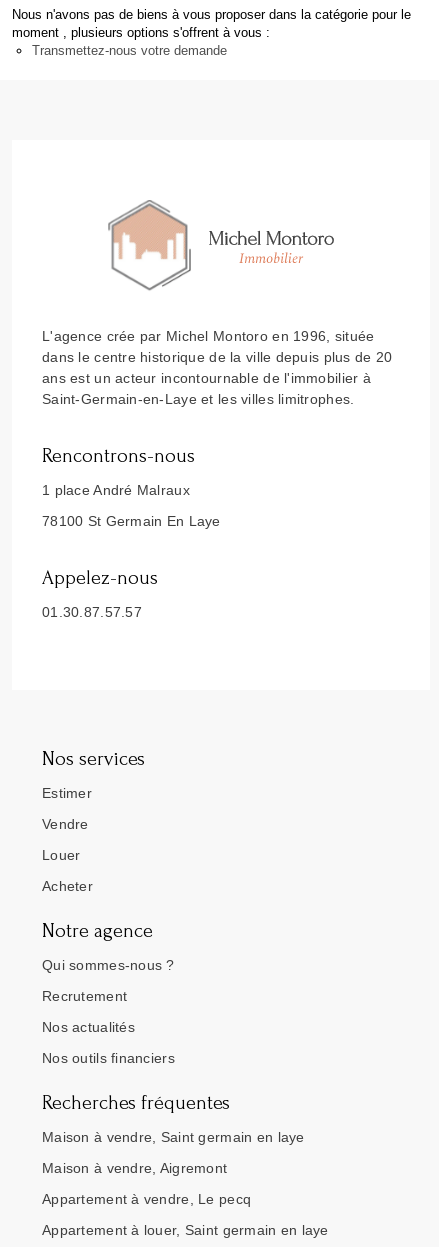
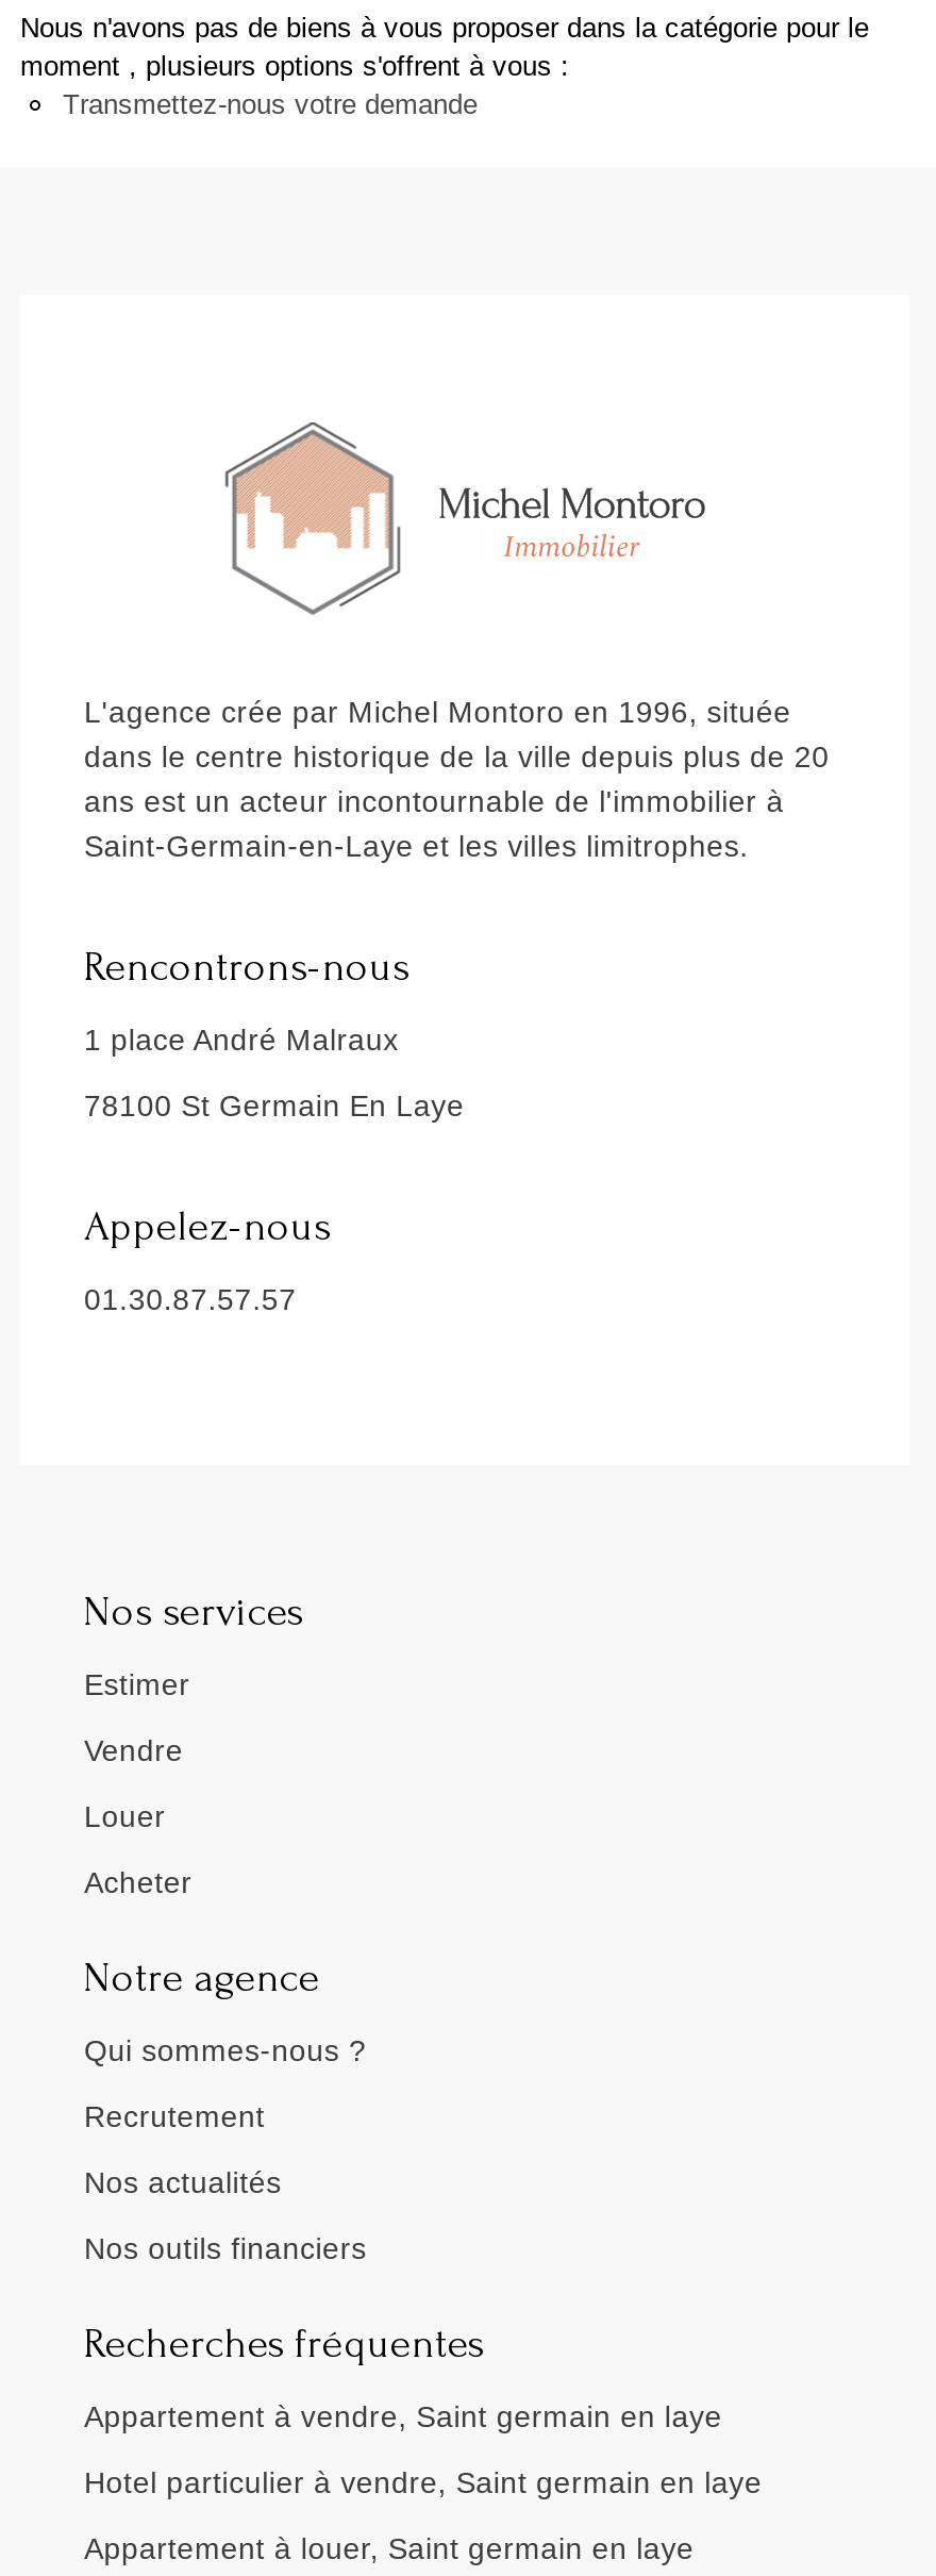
- Maison à vendre, Saint germain en laye
- Maison à vendre, Aigremont
- Appartement à vendre, Le pecq
+ Appartement à vendre, Saint germain en laye
+ Hotel particulier à vendre, Saint germain en laye
